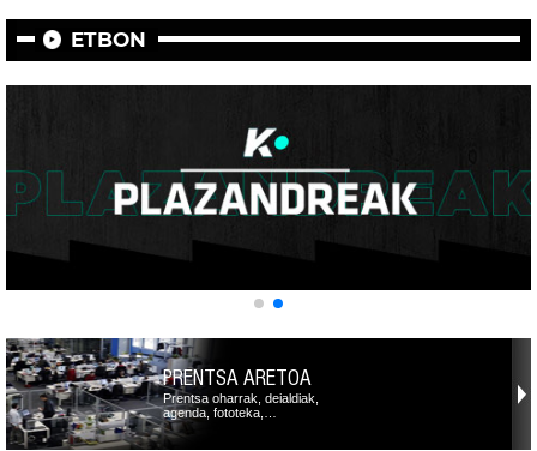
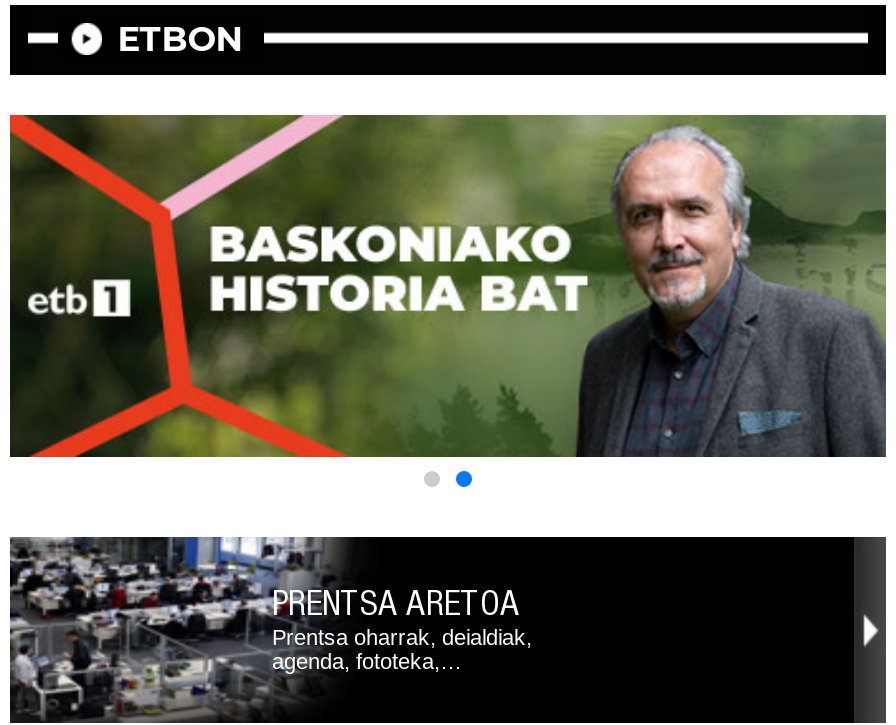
- [image]
+ [image]
